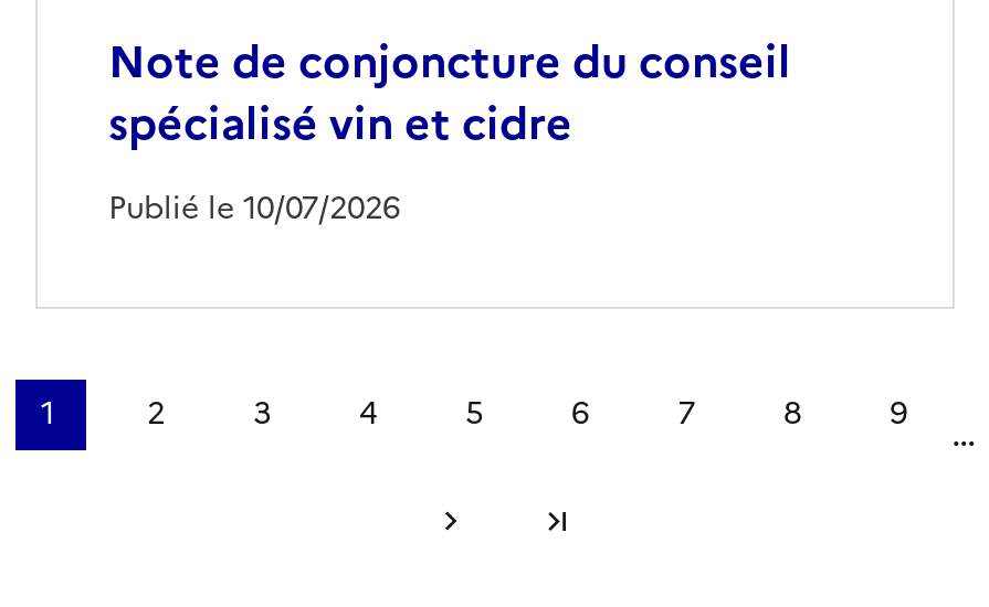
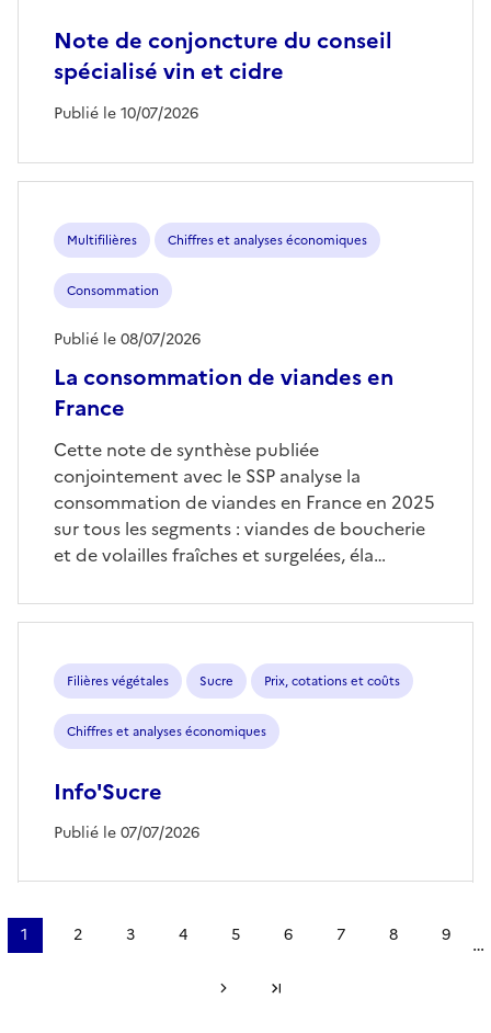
+ Multifilières
+ Chiffres et analyses économiques
+ Consommation
+ La consommation de viandes en
+ France

+ Publié le 08/07/2026

+ Cette note de synthèse publiée
+ conjointement avec le SSP analyse la
+ consommation de viandes en France en 2025
+ sur tous les segments : viandes de boucherie
+ et de volailles fraîches et surgelées, éla…

+ Filières végétales
+ Sucre
+ Prix, cotations et coûts
+ Chiffres et analyses économiques
+ Info'Sucre
+ Publié le 07/07/2026
